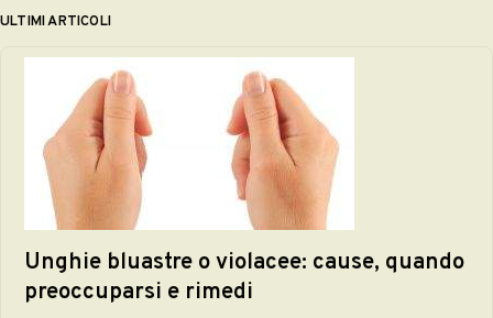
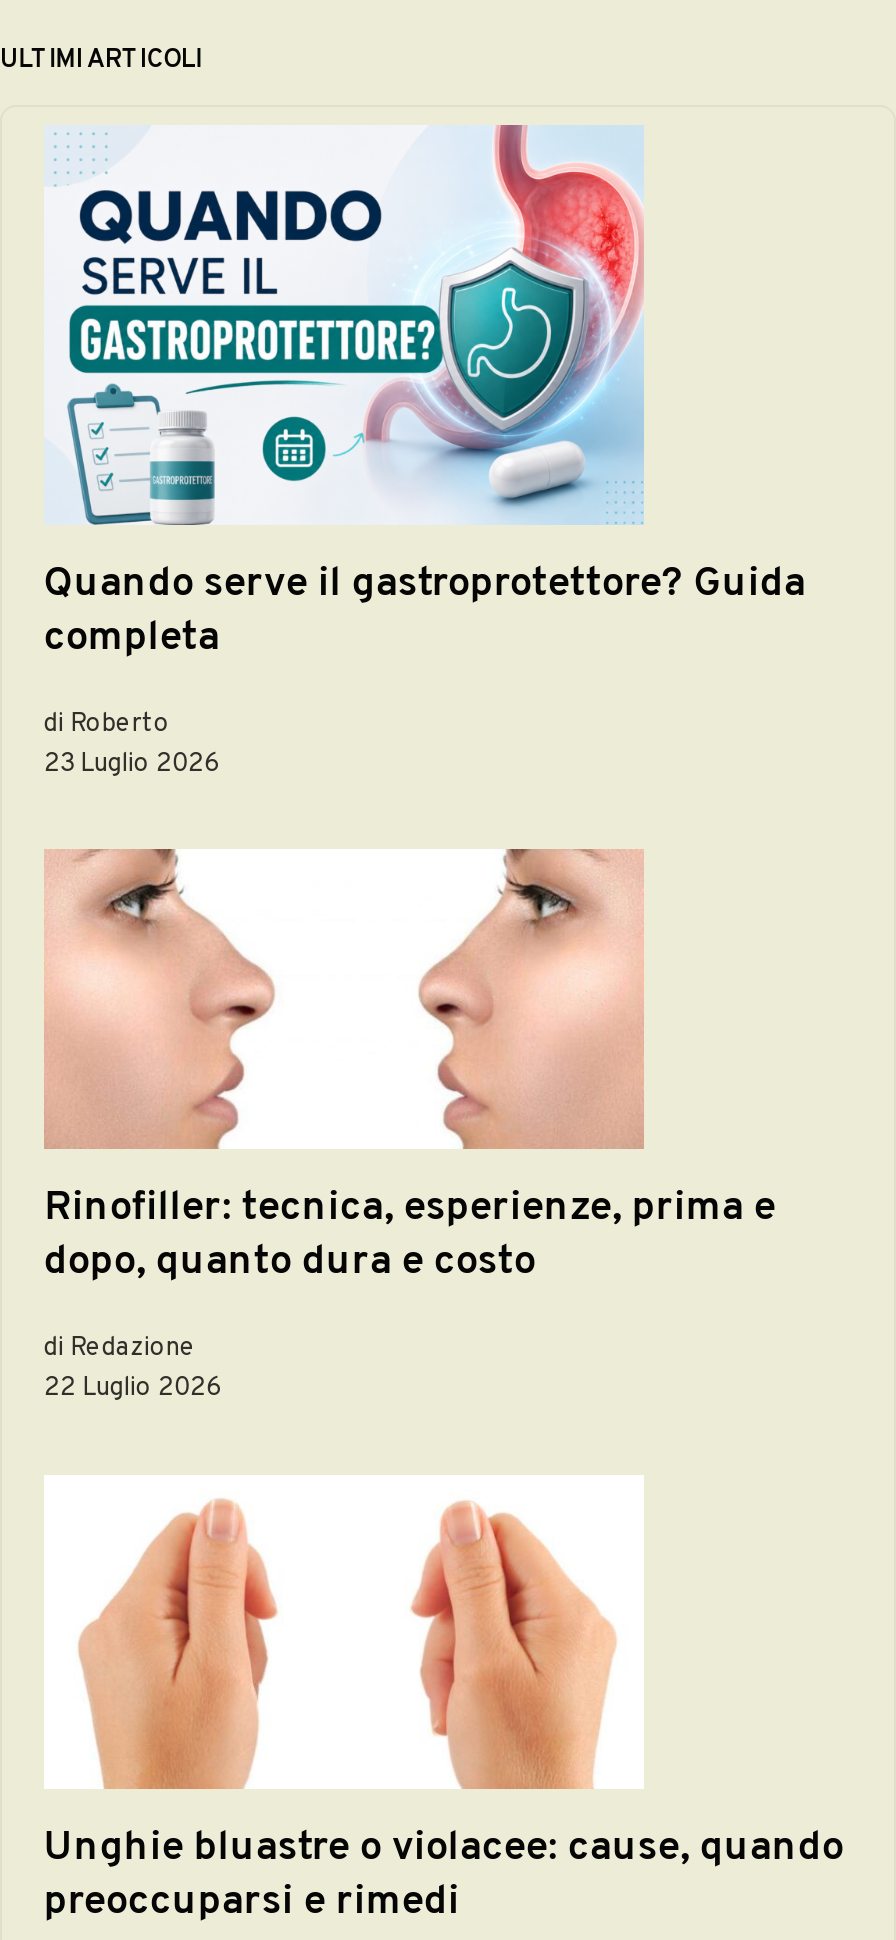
+ [image]
+ Quando serve il gastroprotettore? Guida
+ completa
+ di Roberto
+ 23 Luglio 2026

+ [image]
+ Rinofiller: tecnica, esperienze, prima e
+ dopo, quanto dura e costo
+ di Redazione
+ 22 Luglio 2026
